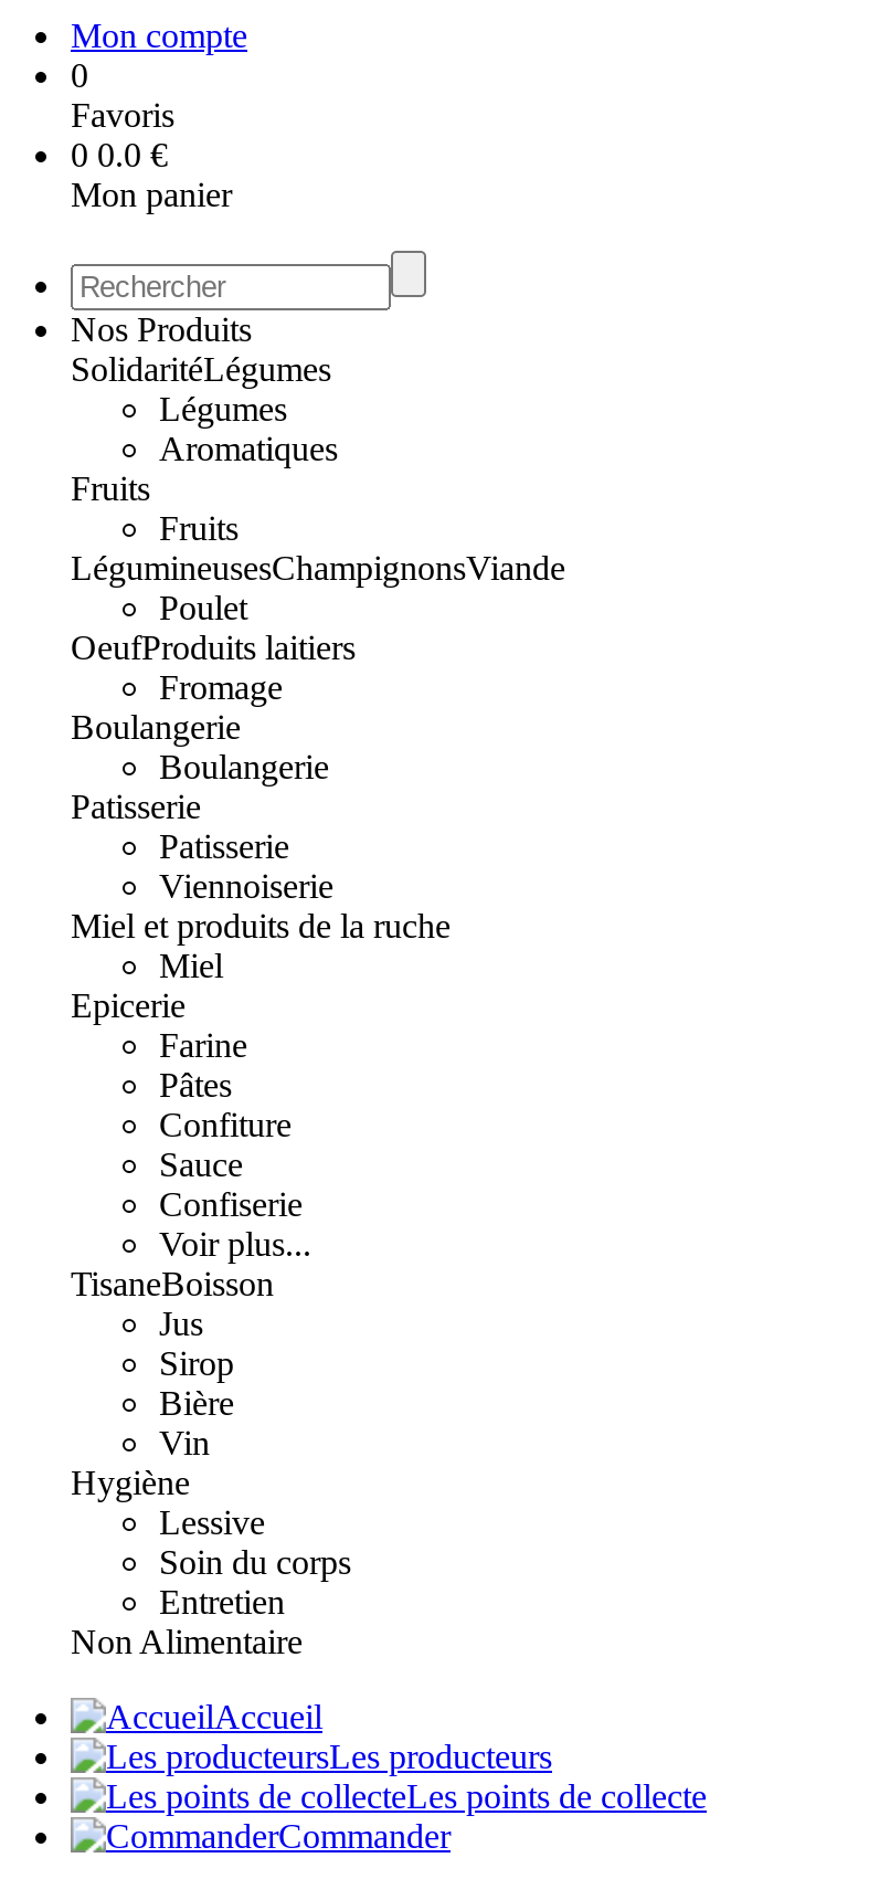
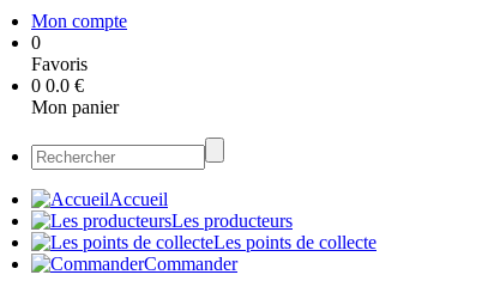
- Nos Produits
- SolidaritéLégumes
- Légumes
- Aromatiques
- Fruits
- Fruits
- LégumineusesChampignonsViande
- Poulet
- OeufProduits laitiers
- Fromage
- Boulangerie
- Boulangerie
- Patisserie
- Patisserie
- Viennoiserie
- Miel et produits de la ruche
- Miel
- Epicerie
- Farine
- Pâtes
- Confiture
- Sauce
- Confiserie
- Voir plus...
- TisaneBoisson
- Jus
- Sirop
- Bière
- Vin
- Hygiène
- Lessive
- Soin du corps
- Entretien
- Non Alimentaire
